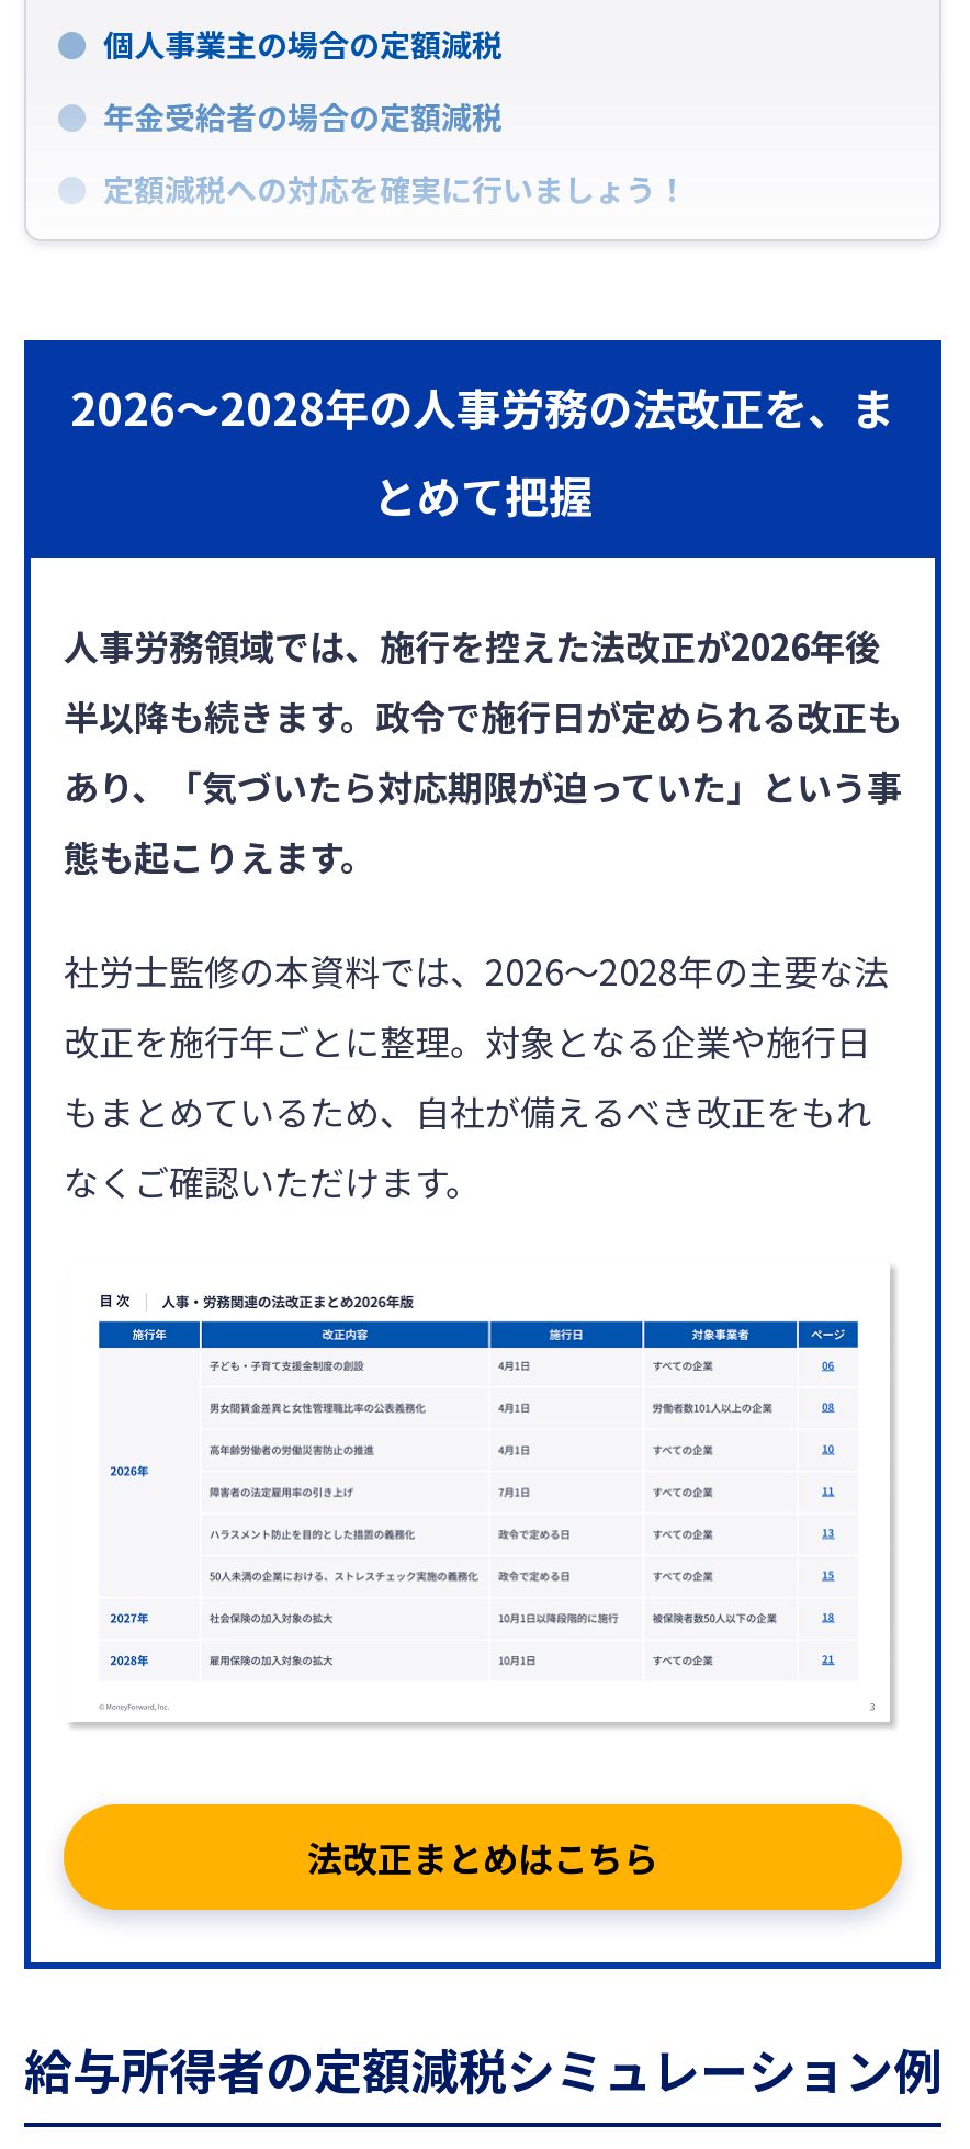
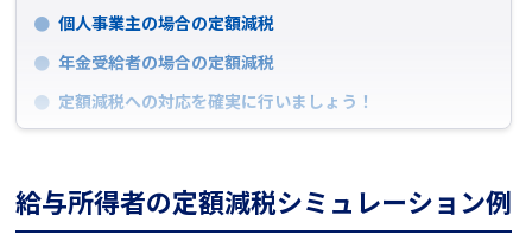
- [image]
- 2026〜2028年の人事労務の法改正を、ま
- とめて把握
- 人事労務領域では、施行を控えた法改正が2026年後
- 半以降も続きます。政令で施行日が定められる改正も
- あり、「気づいたら対応期限が迫っていた」という事
- 態も起こりえます。
- 社労士監修の本資料では、2026〜2028年の主要な法
- 改正を施行年ごとに整理。対象となる企業や施行日
- もまとめているため、自社が備えるべき改正をもれ
- なくご確認いただけます。

- 法改正まとめはこちら
